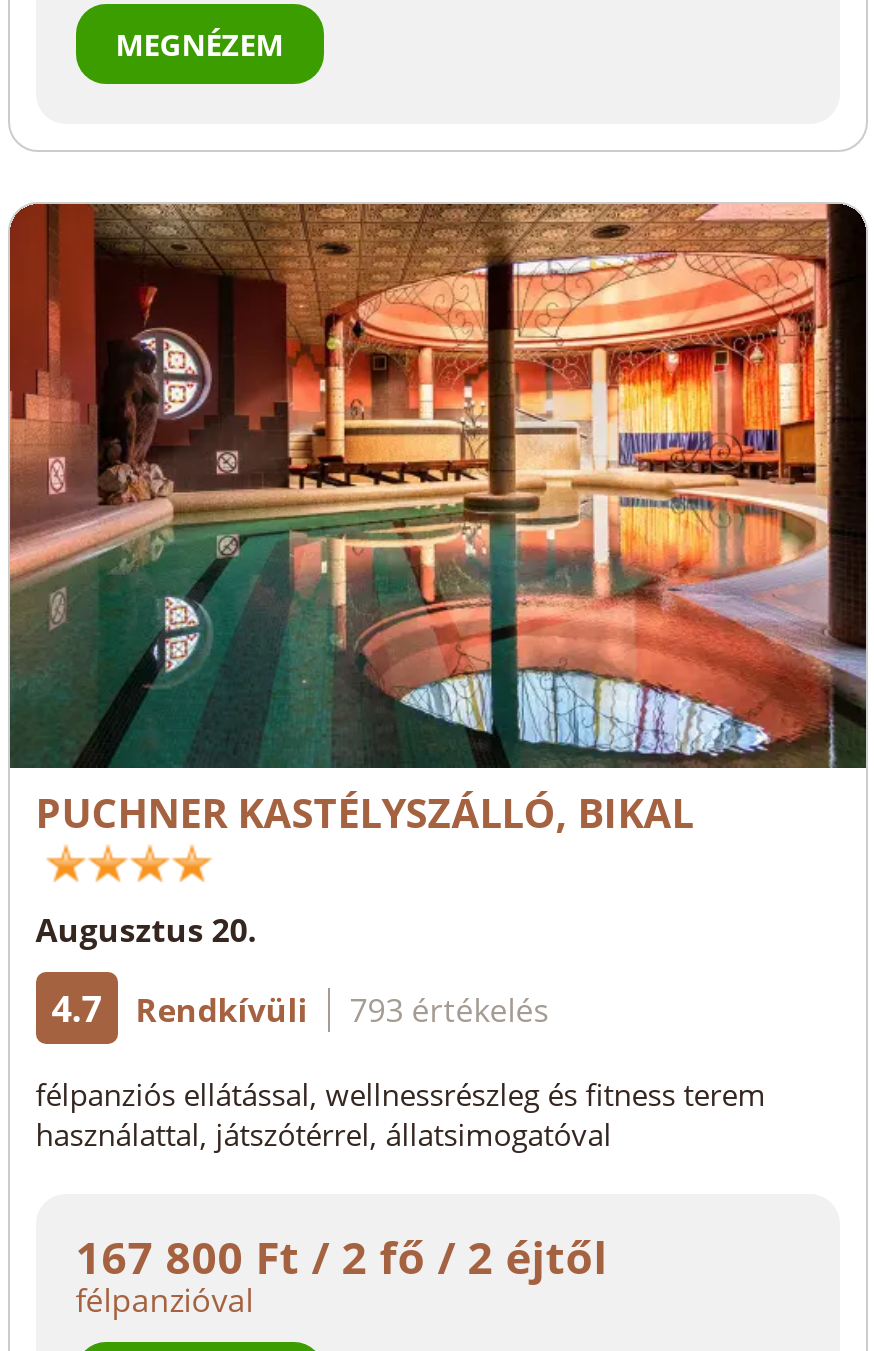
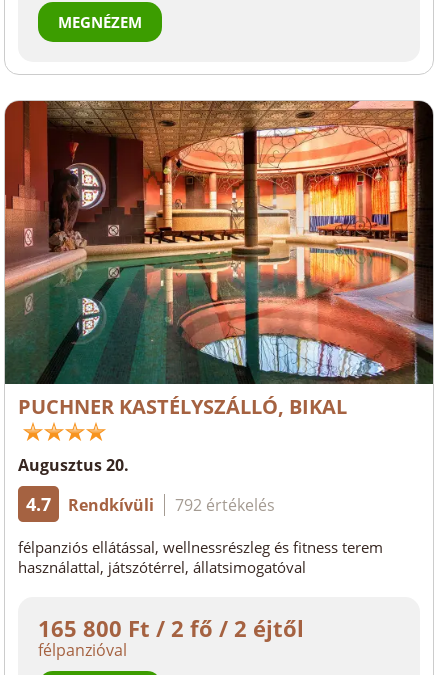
- 4.7 Rendkívüli 793 értékelés
+ 4.7 Rendkívüli 792 értékelés

- 167 800 Ft / 2 fő / 2 éjtől
+ 165 800 Ft / 2 fő / 2 éjtől
